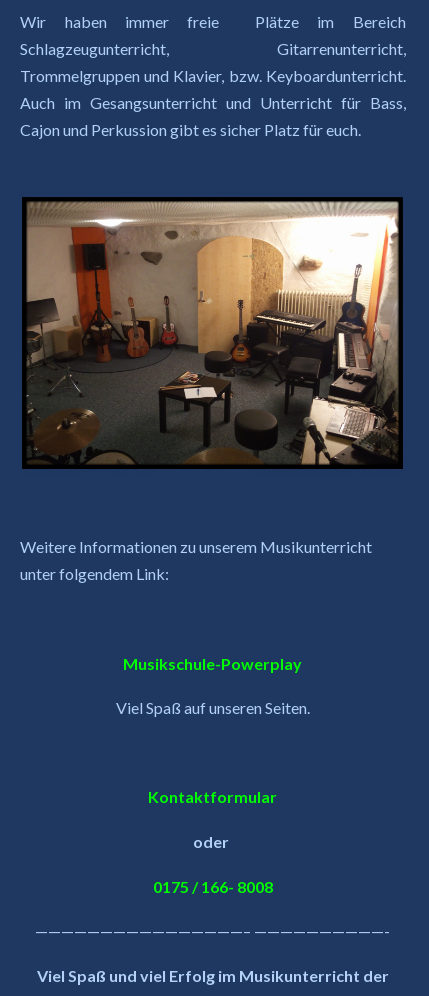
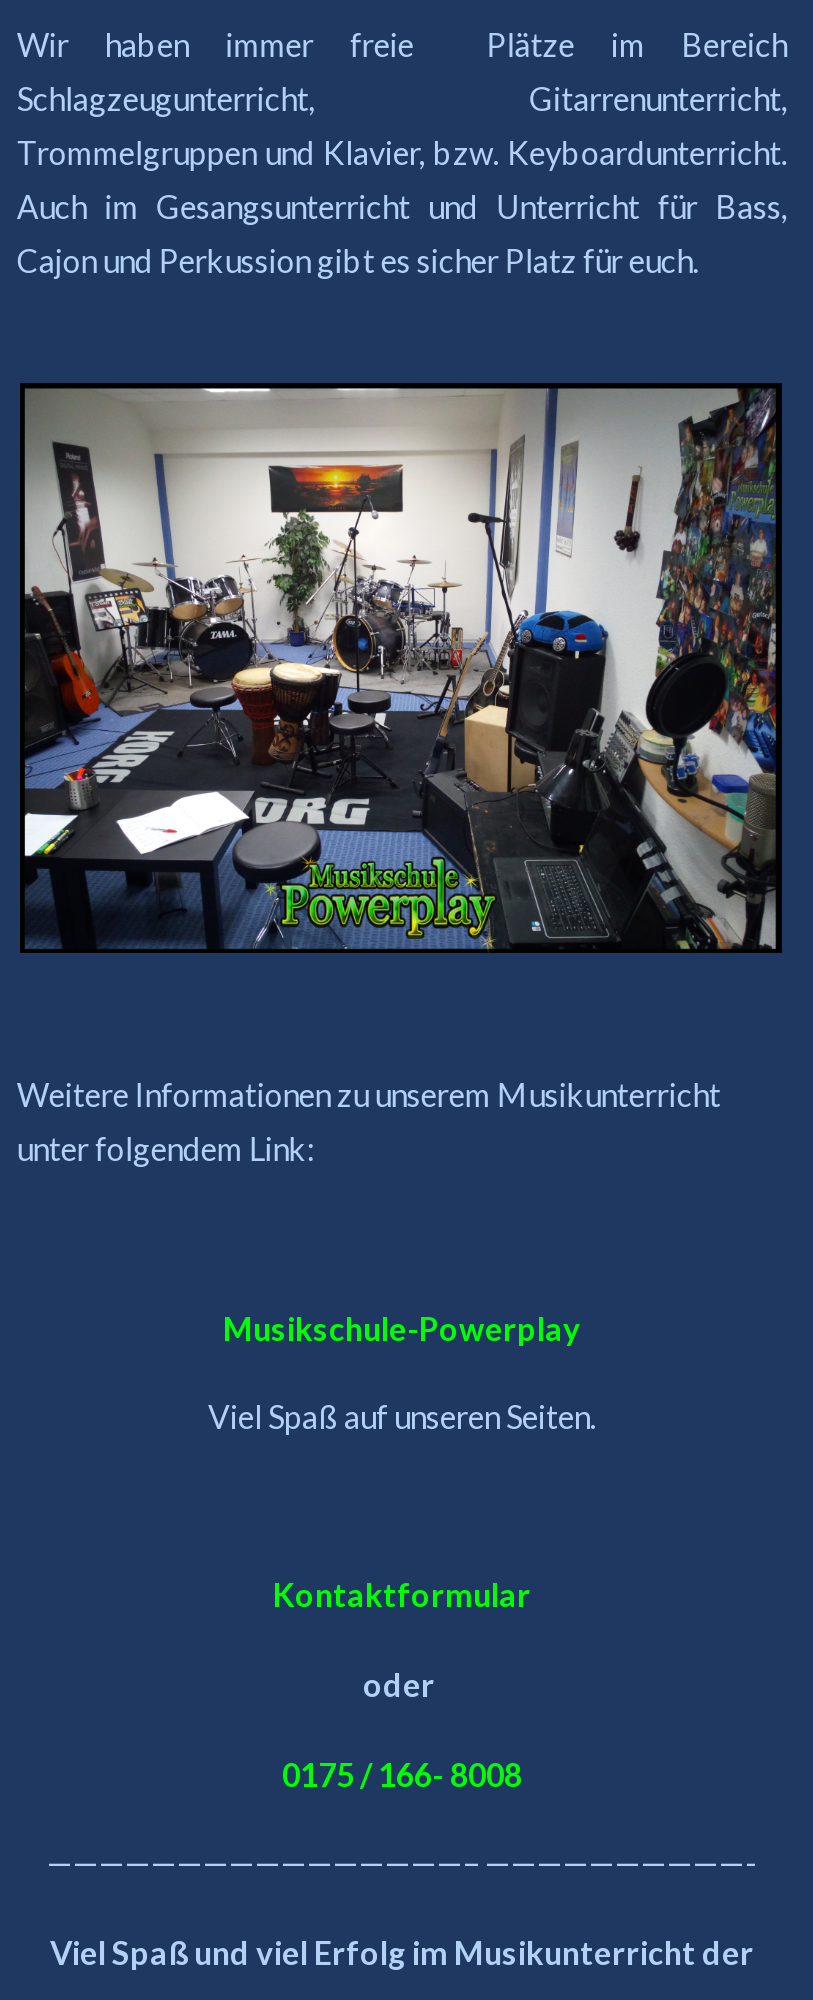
- [image]
+ [image]
